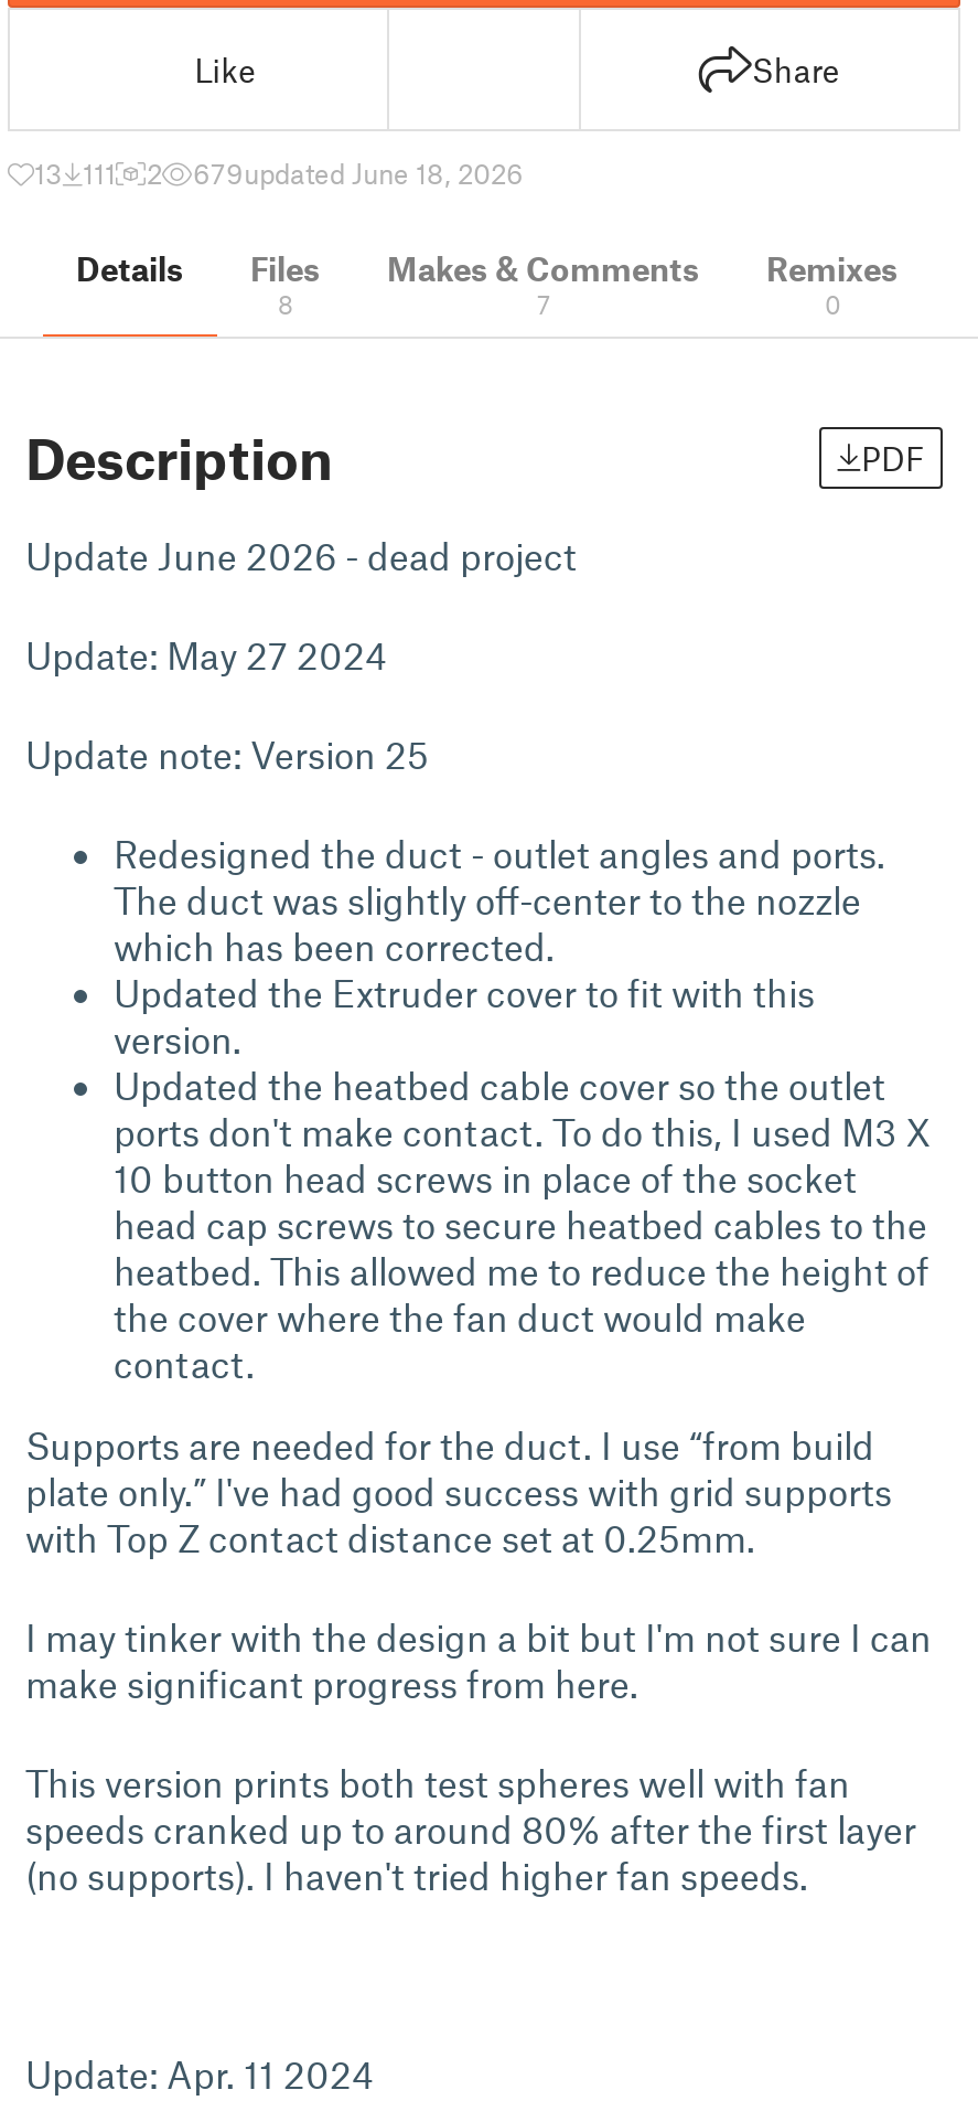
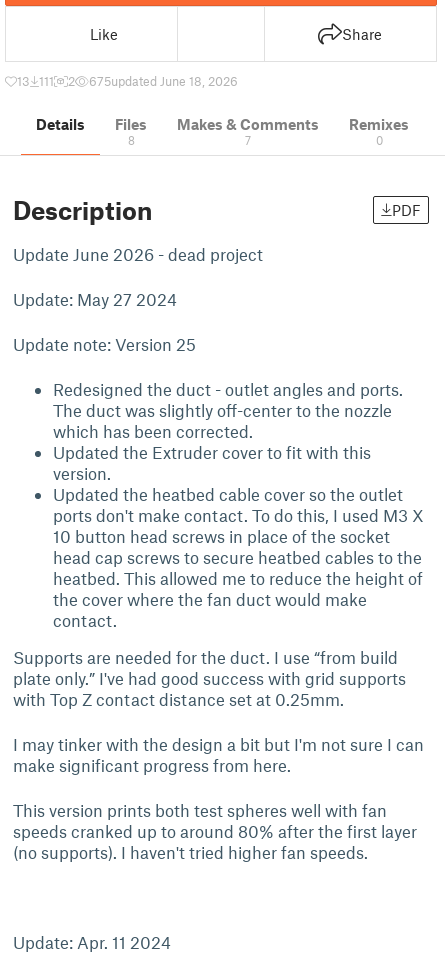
- 679updated June 18, 2026
+ 675updated June 18, 2026
